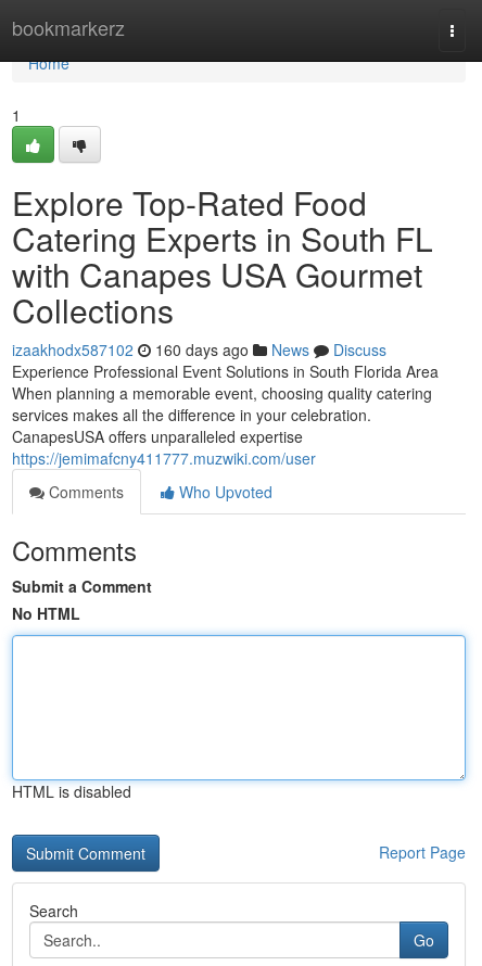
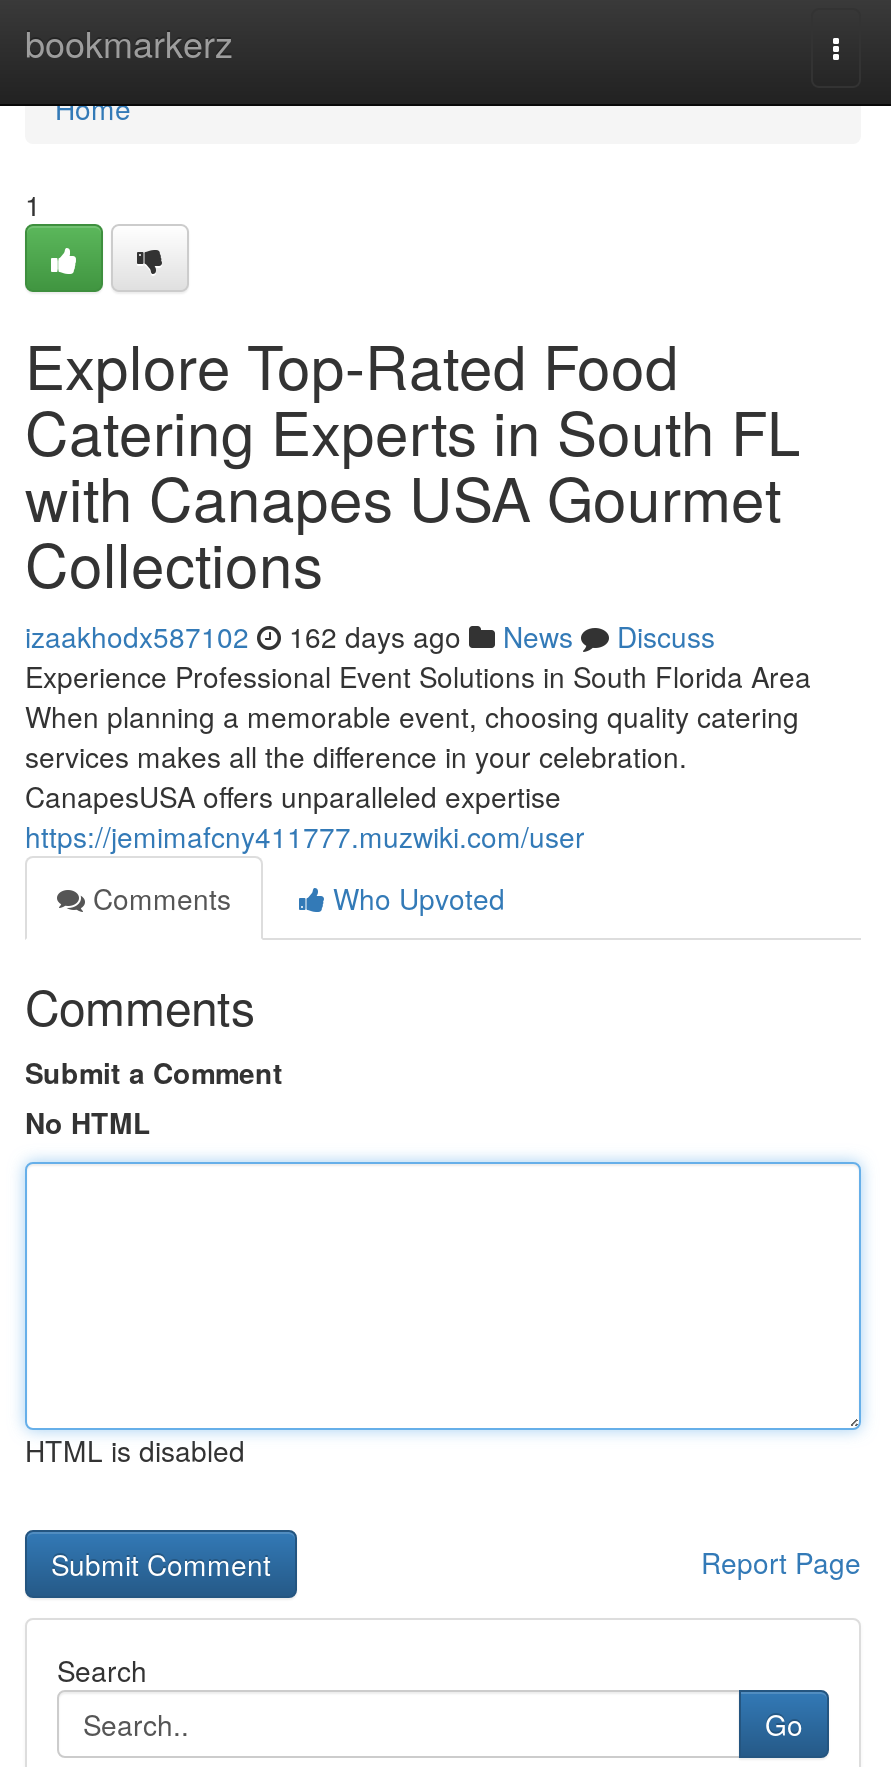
- izaakhodx587102 160 days ago News Discuss
+ izaakhodx587102 162 days ago News Discuss
